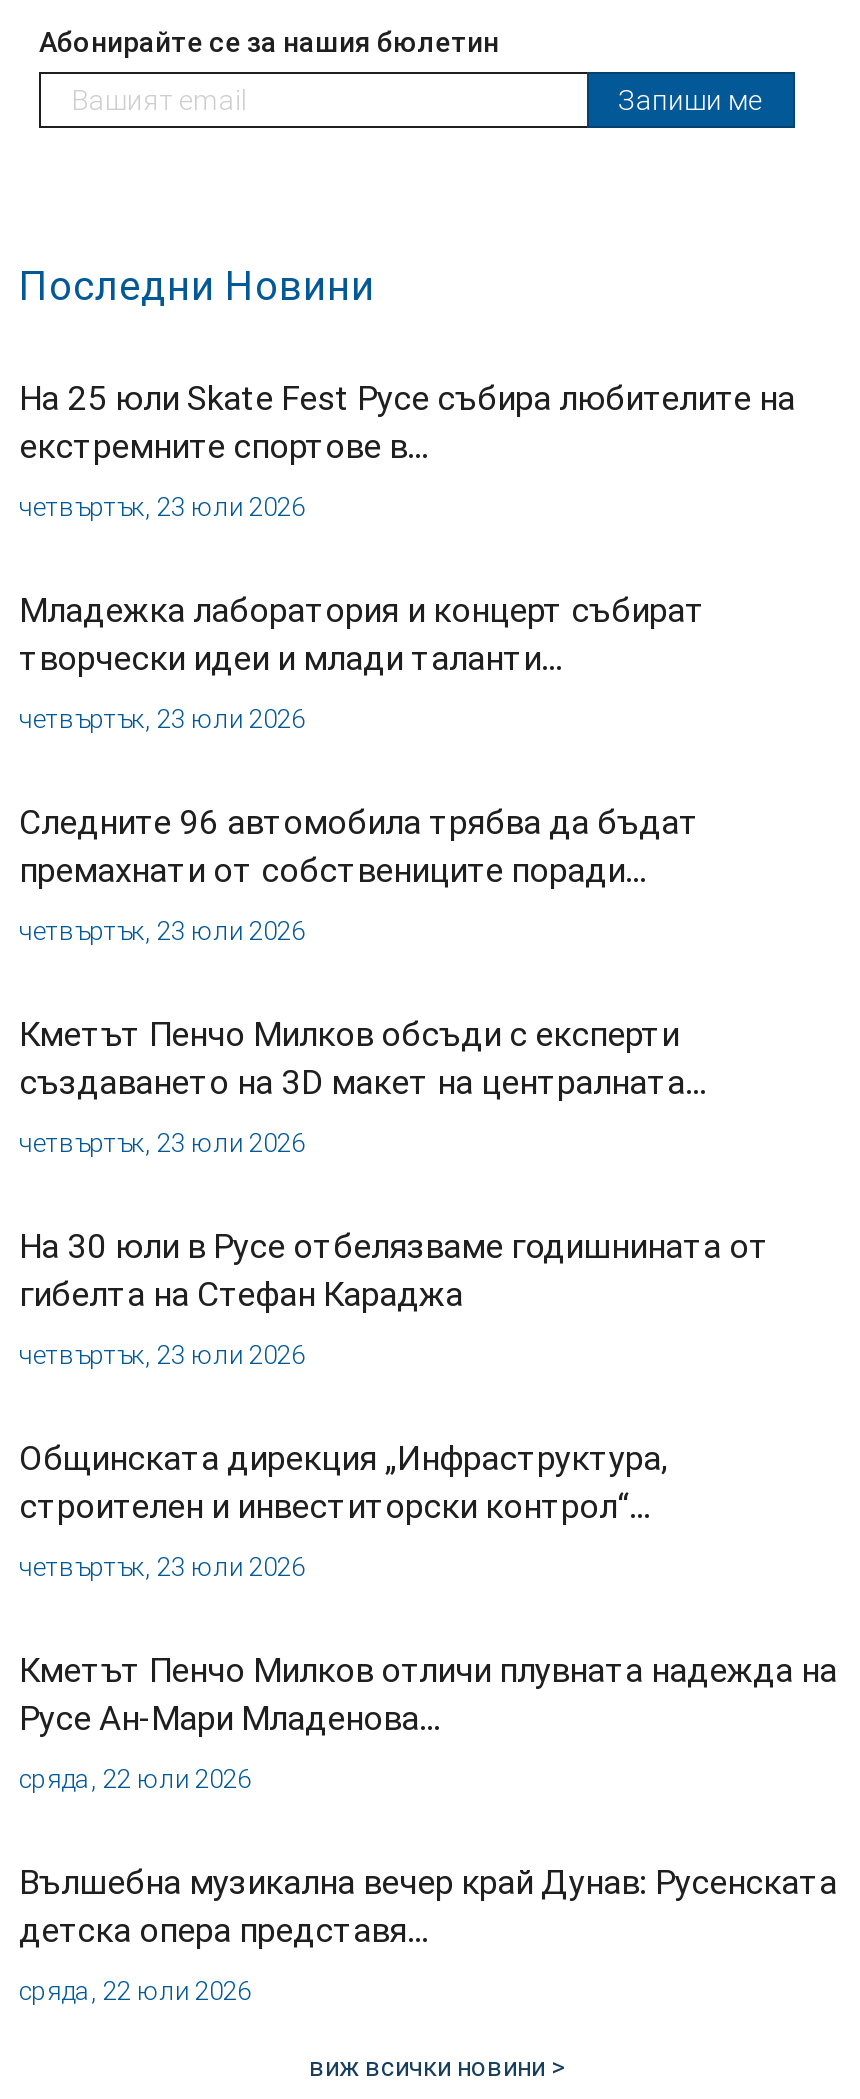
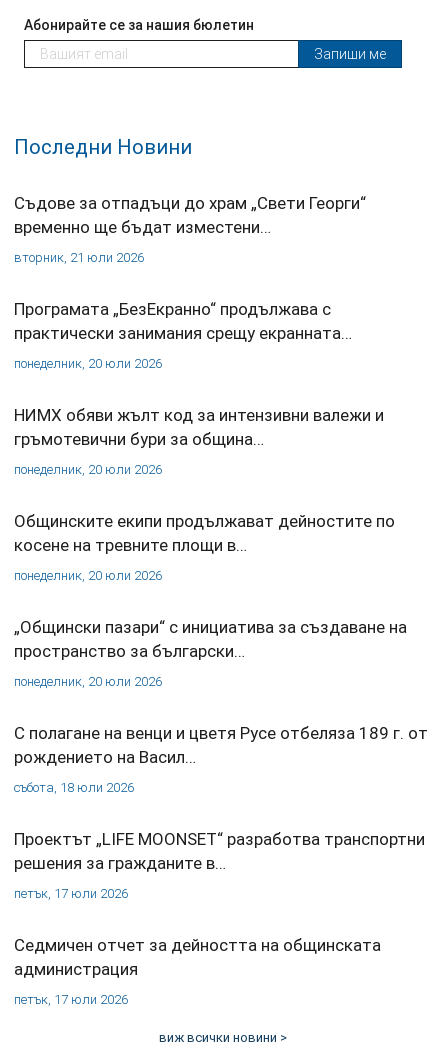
- На 25 юли Skate Fest Русе събира любителите на
- екстремните спортове в…
+ Съдове за отпадъци до храм „Свети Георги“
+ временно ще бъдат изместени…

- четвъртък, 23 юли 2026
+ вторник, 21 юли 2026

- Младежка лаборатория и концерт събират
- творчески идеи и млади таланти…
+ Програмата „БезЕкранно“ продължава с
+ практически занимания срещу екранната…

- четвъртък, 23 юли 2026
+ понеделник, 20 юли 2026

- Следните 96 автомобила трябва да бъдат
- премахнати от собствениците поради…
+ НИМХ обяви жълт код за интензивни валежи и
+ гръмотевични бури за община…

- четвъртък, 23 юли 2026
+ понеделник, 20 юли 2026

- Кметът Пенчо Милков обсъди с експерти
- създаването на 3D макет на централната…
+ Общинските екипи продължават дейностите по
+ косене на тревните площи в…

- четвъртък, 23 юли 2026
+ понеделник, 20 юли 2026

- На 30 юли в Русе отбелязваме годишнината от
- гибелта на Стефан Караджа
+ „Общински пазари“ с инициатива за създаване на
+ пространство за български…

- четвъртък, 23 юли 2026
+ понеделник, 20 юли 2026

- Общинската дирекция „Инфраструктура,
- строителен и инвеститорски контрол“…
+ С полагане на венци и цветя Русе отбеляза 189 г. от
+ рождението на Васил…

- четвъртък, 23 юли 2026
+ събота, 18 юли 2026

- Кметът Пенчо Милков отличи плувната надежда на
- Русе Ан-Мари Младенова…
+ Проектът „LIFE MOONSET“ разработва транспортни
+ решения за гражданите в…

- сряда, 22 юли 2026
+ петък, 17 юли 2026

- Вълшебна музикална вечер край Дунав: Русенската
- детска опера представя…
+ Седмичен отчет за дейността на общинската
+ администрация

- сряда, 22 юли 2026
+ петък, 17 юли 2026
